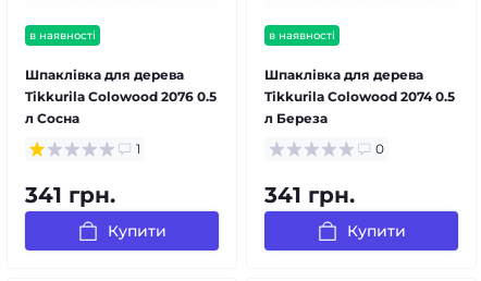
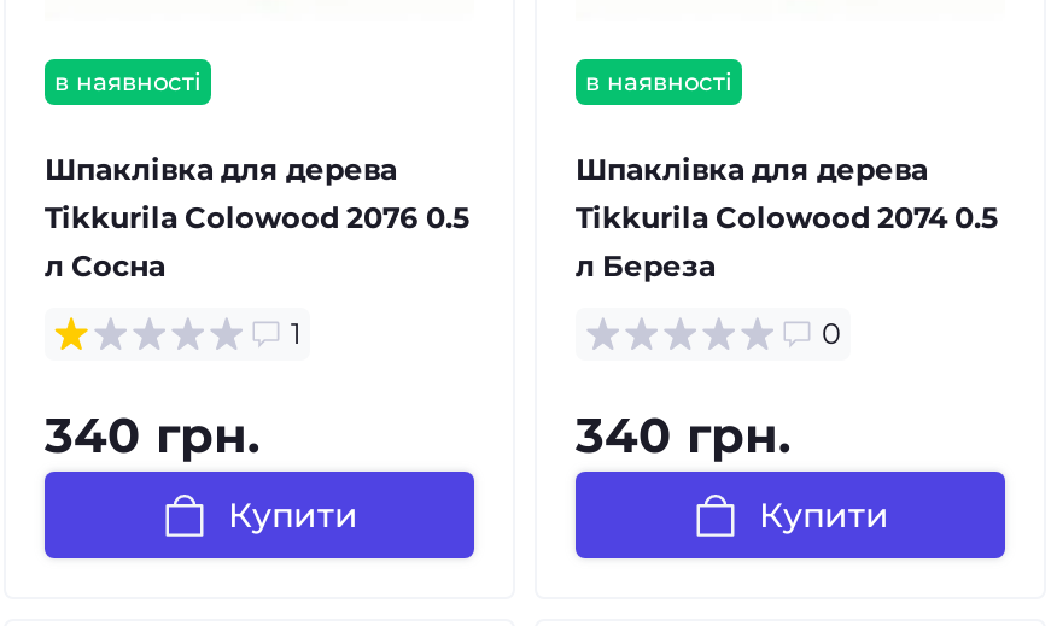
- 341 грн.
+ 340 грн.

- 341 грн.
+ 340 грн.
